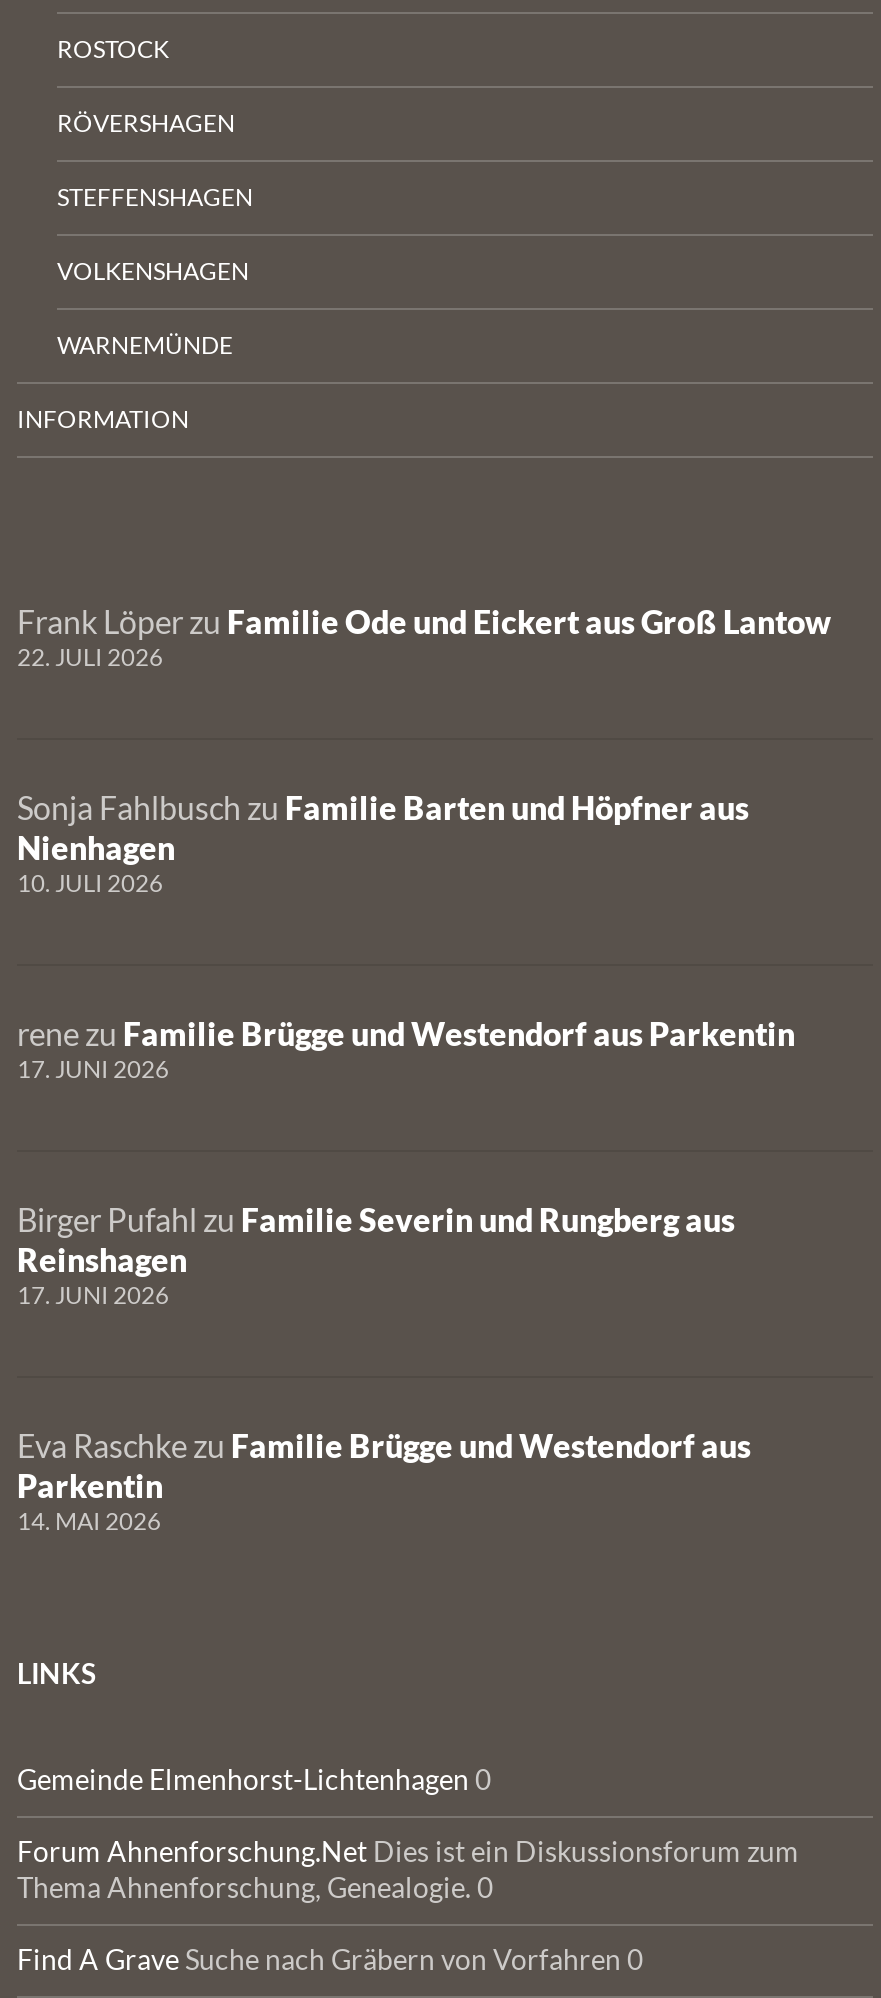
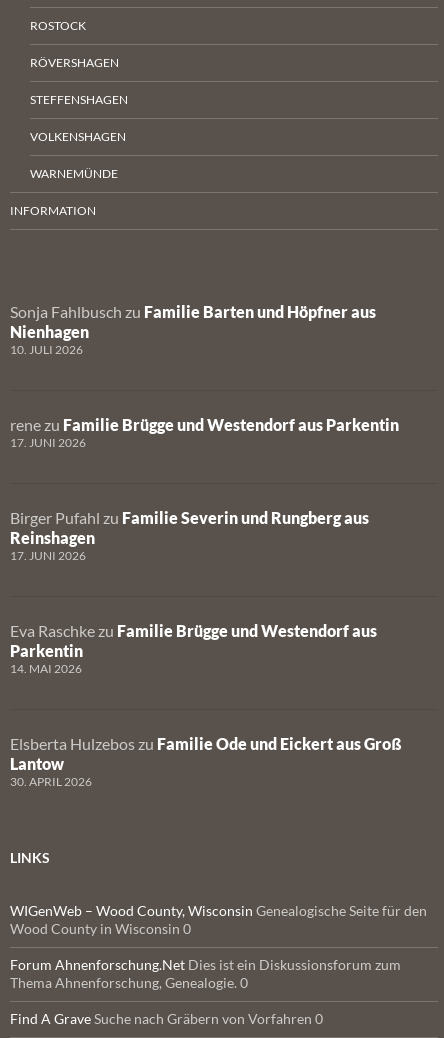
- Frank Löper zu Familie Ode und Eickert aus Groß Lantow
- 22. JULI 2026

moved up: Sonja Fahlbusch zu Familie Barten und Höpfner aus | Nienhagen | 10. JULI 2026 | ... | Parkentin | 14. MAI 2026

+ Elsberta Hulzebos zu Familie Ode und Eickert aus Groß
+ Lantow
+ 30. APRIL 2026

- Gemeinde Elmenhorst-Lichtenhagen 0
+ WIGenWeb – Wood County, Wisconsin Genealogische Seite für den
+ Wood County in Wisconsin 0
